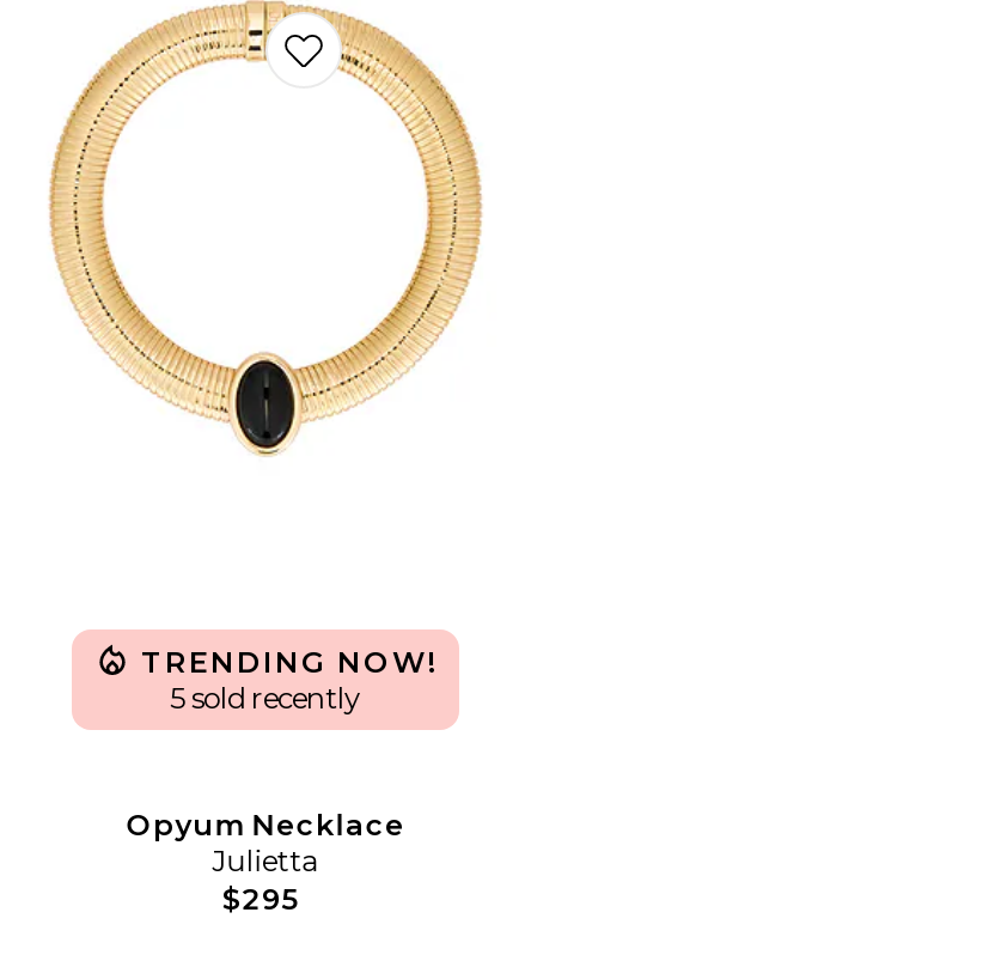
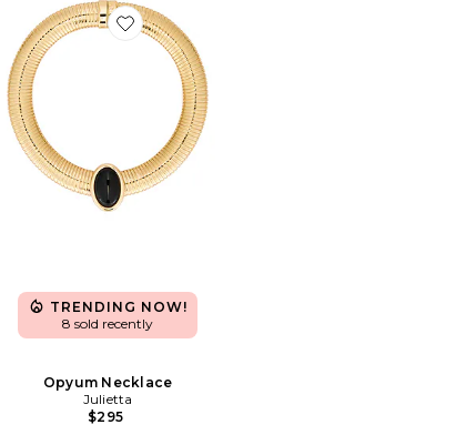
- 5 sold recently
+ 8 sold recently
